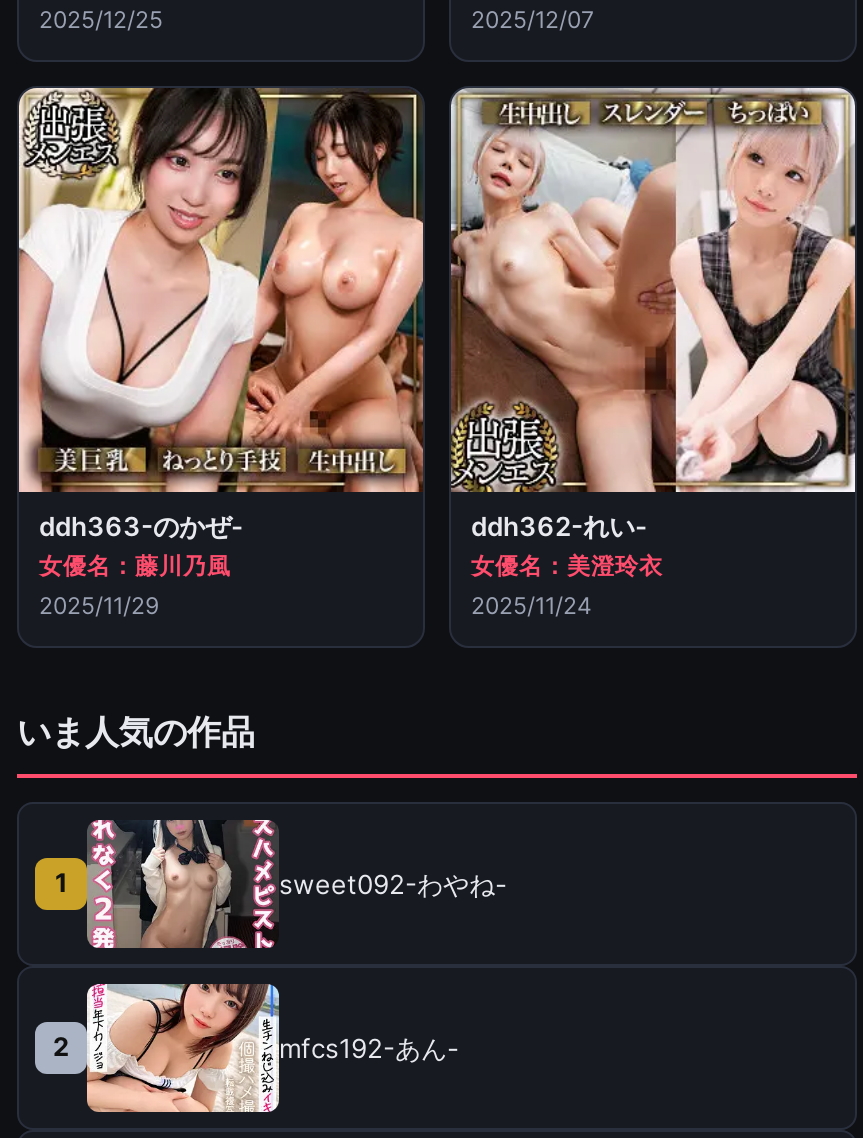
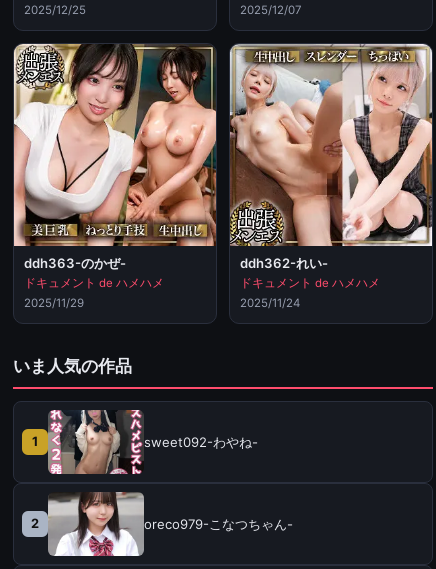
- 女優名：藤川乃風
+ ドキュメント de ハメハメ

- 女優名：美澄玲衣
+ ドキュメント de ハメハメ

- [image]
- mfcs192-あん-
+ [image]
+ oreco979-こなつちゃん-
